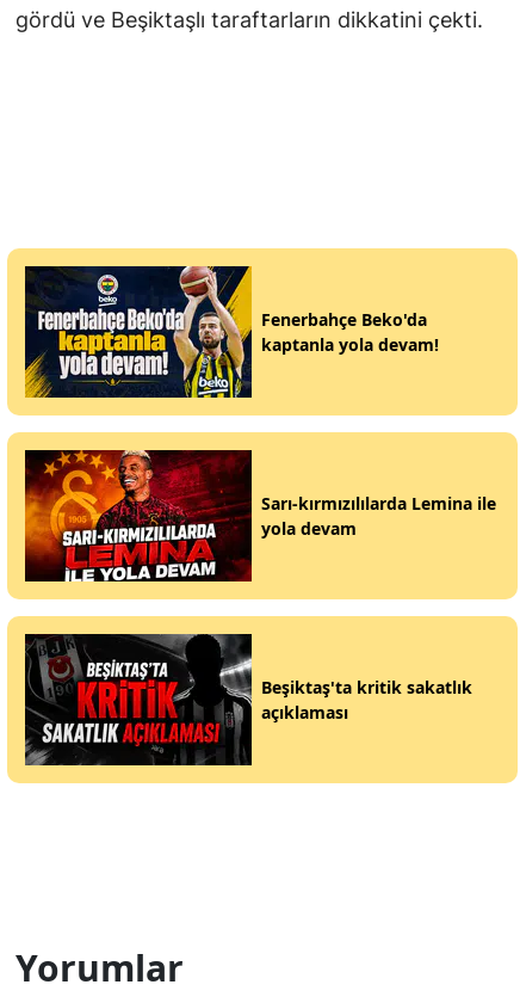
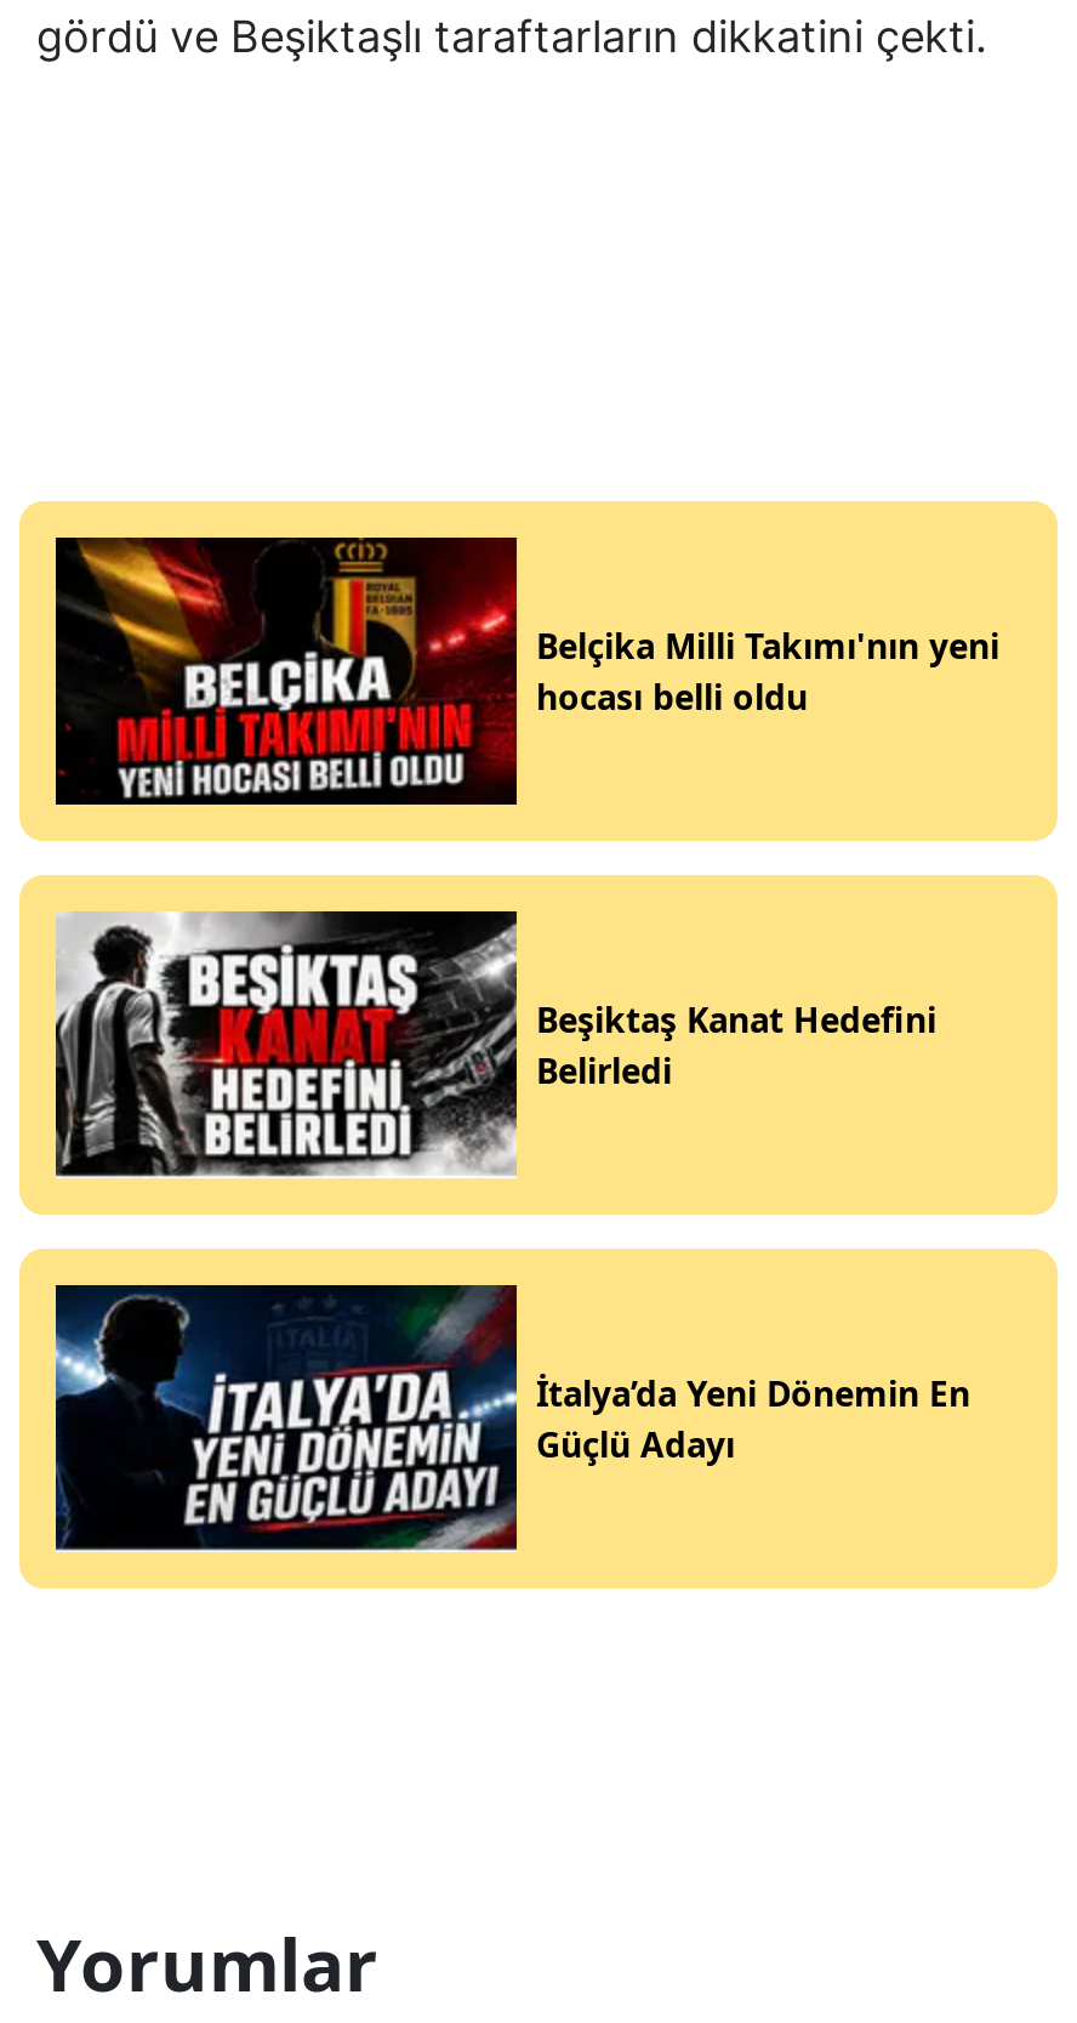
- [image]
- Fenerbahçe Beko'da
- kaptanla yola devam!
+ [image]
+ Belçika Milli Takımı'nın yeni
+ hocası belli oldu

- [image]
- Sarı-kırmızılılarda Lemina ile
- yola devam
+ [image]
+ Beşiktaş Kanat Hedefini
+ Belirledi

- [image]
- Beşiktaş'ta kritik sakatlık
- açıklaması
+ [image]
+ İtalya’da Yeni Dönemin En
+ Güçlü Adayı
